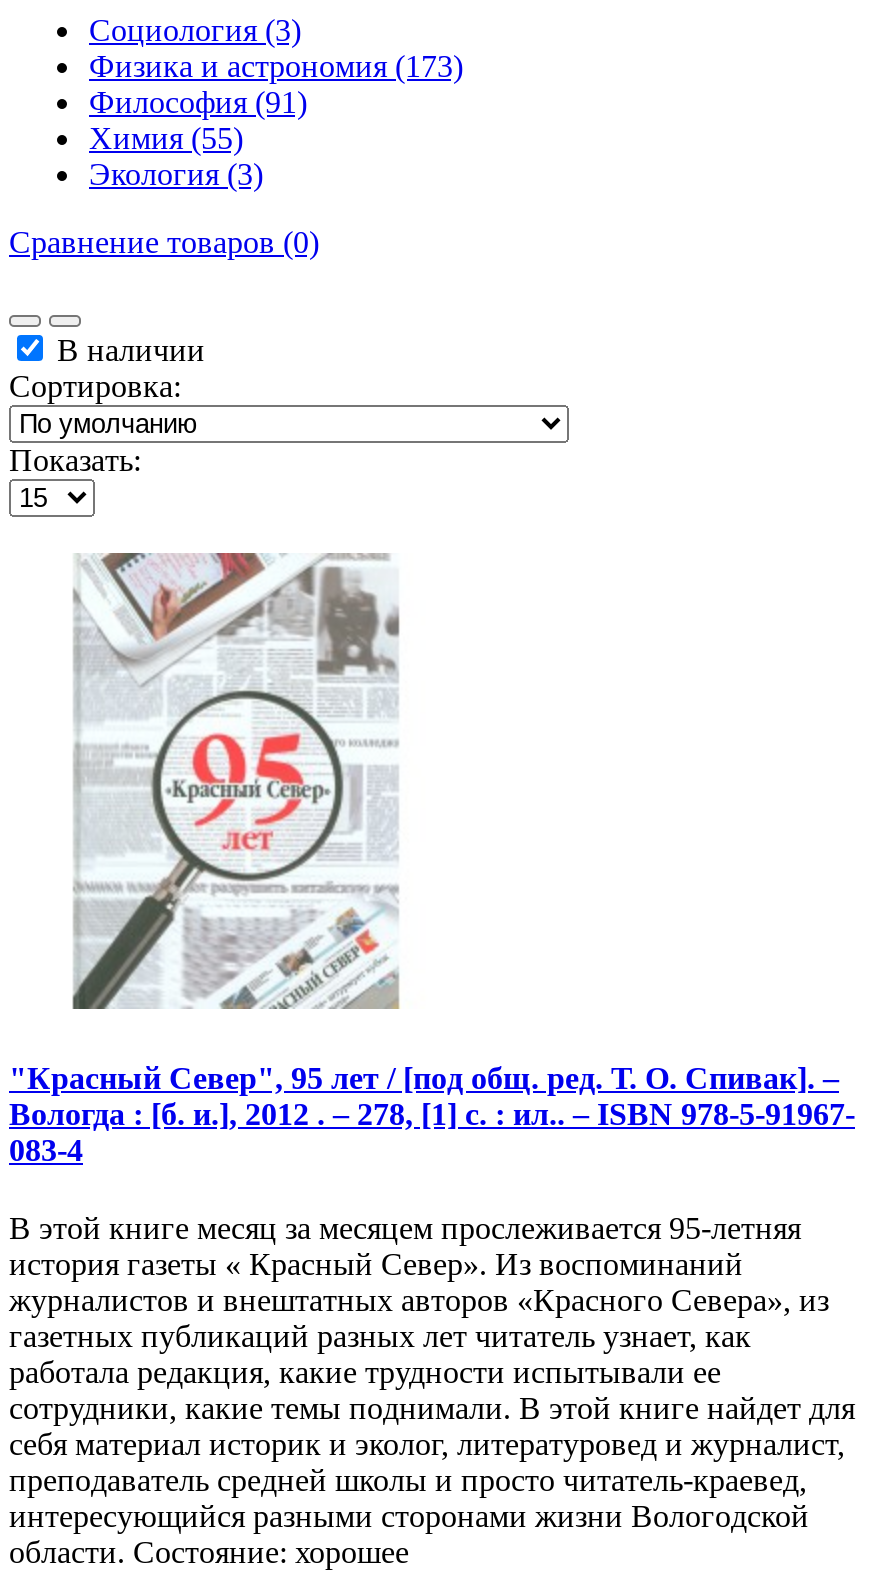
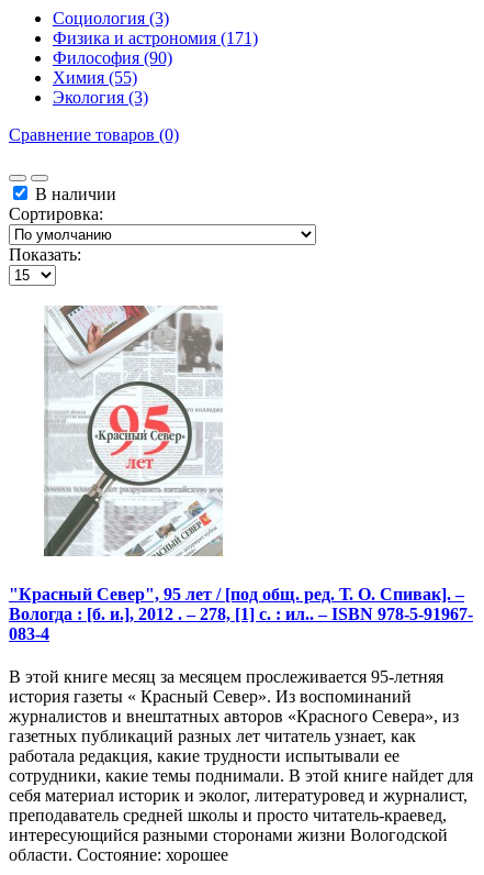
- Физика и астрономия (173)
+ Физика и астрономия (171)

- Философия (91)
+ Философия (90)
